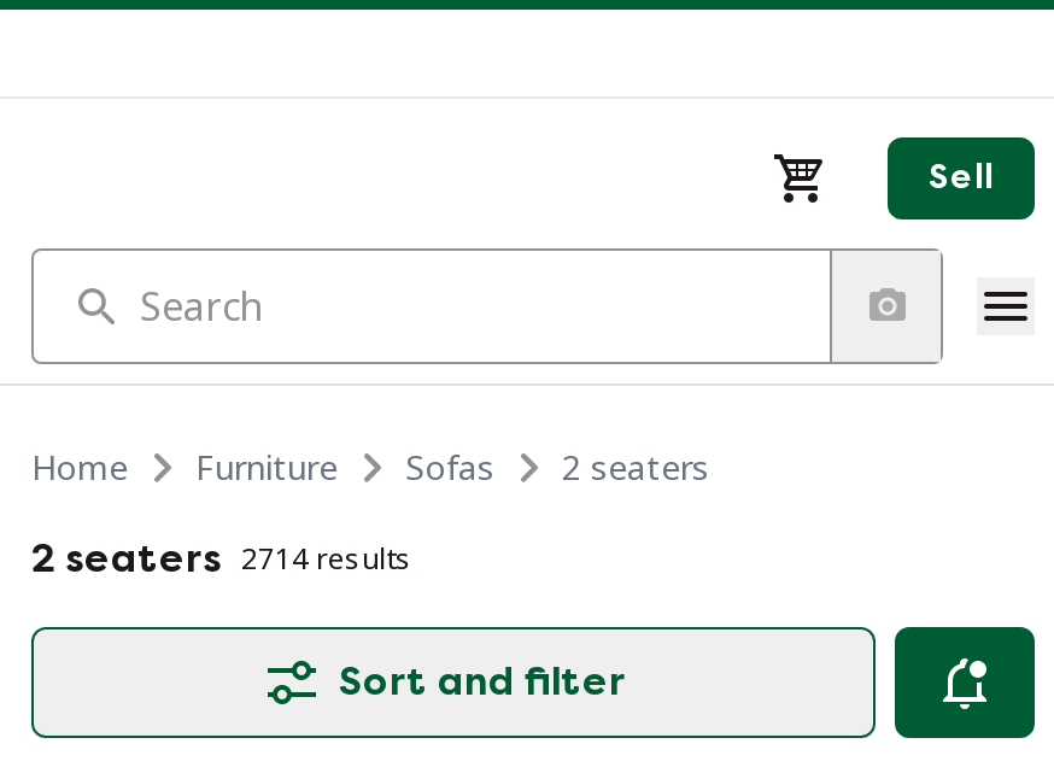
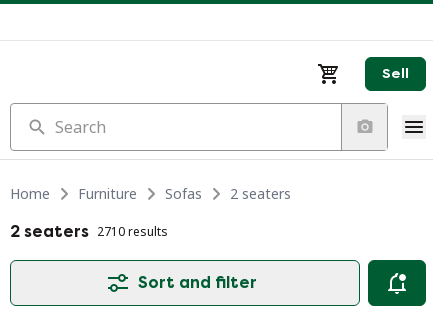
- 2 seaters 2714 results
+ 2 seaters 2710 results
